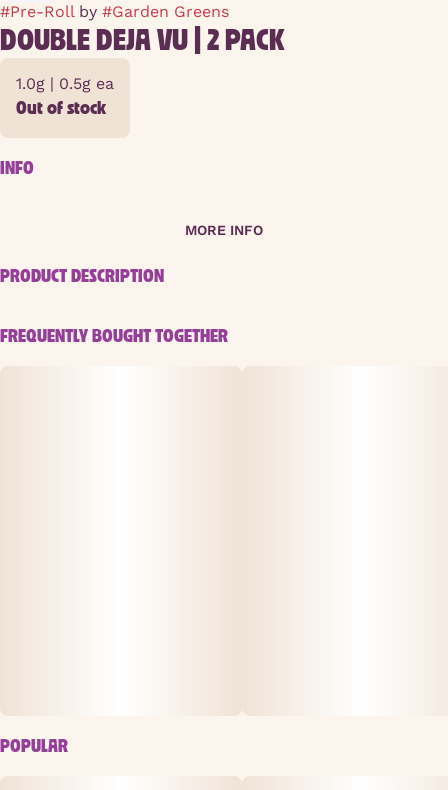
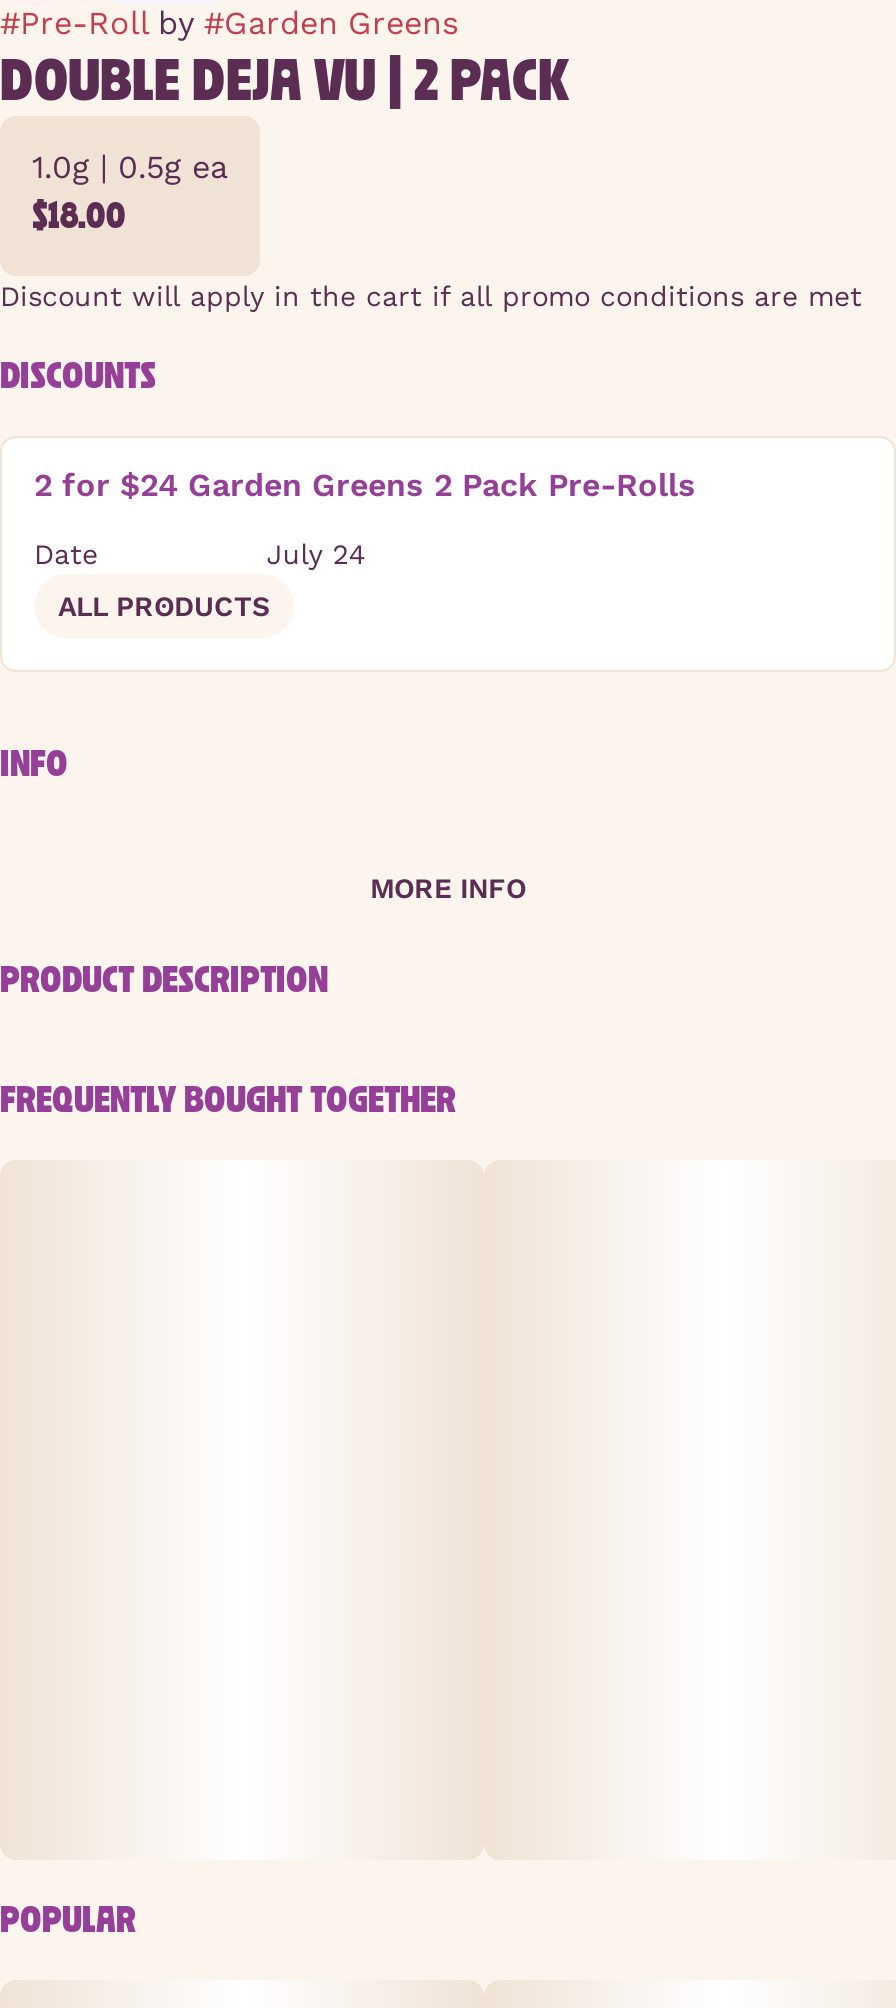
- Out of stock
+ $18.00
+ Discount will apply in the cart if all promo conditions are met
+ DISCOUNTS
+ 2 for $24 Garden Greens 2 Pack Pre-Rolls
+ Date
+ July 24
+ ALL PRODUCTS
